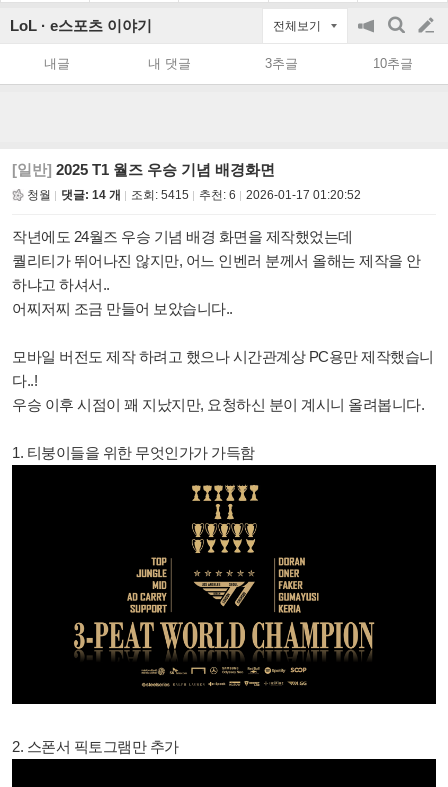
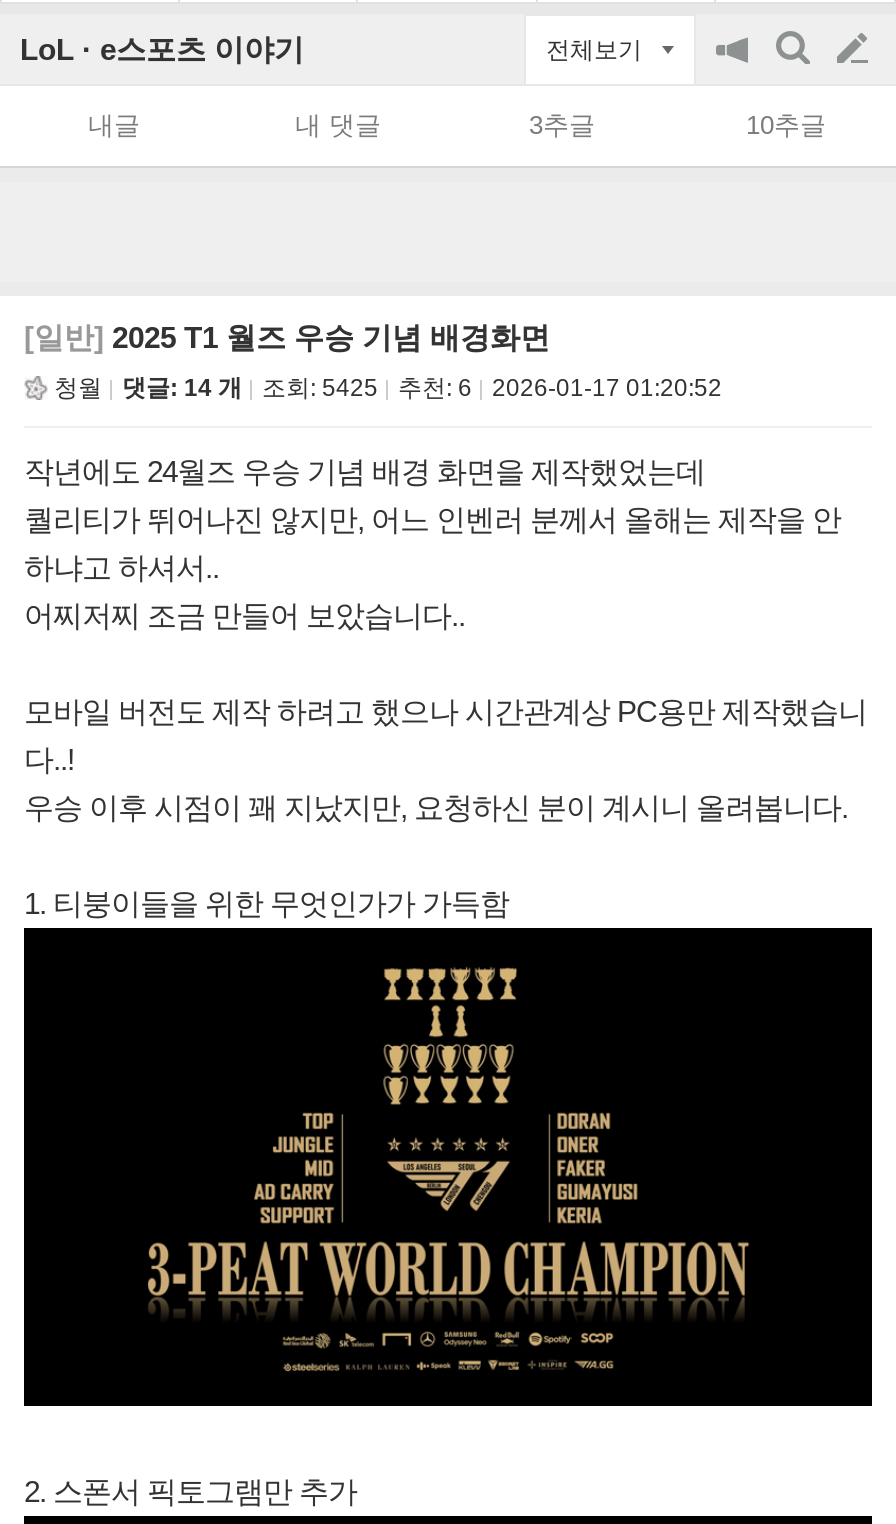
- 청월 댓글: 14 개 조회: 5415 추천: 6 2026-01-17 01:20:52
+ 청월 댓글: 14 개 조회: 5425 추천: 6 2026-01-17 01:20:52
